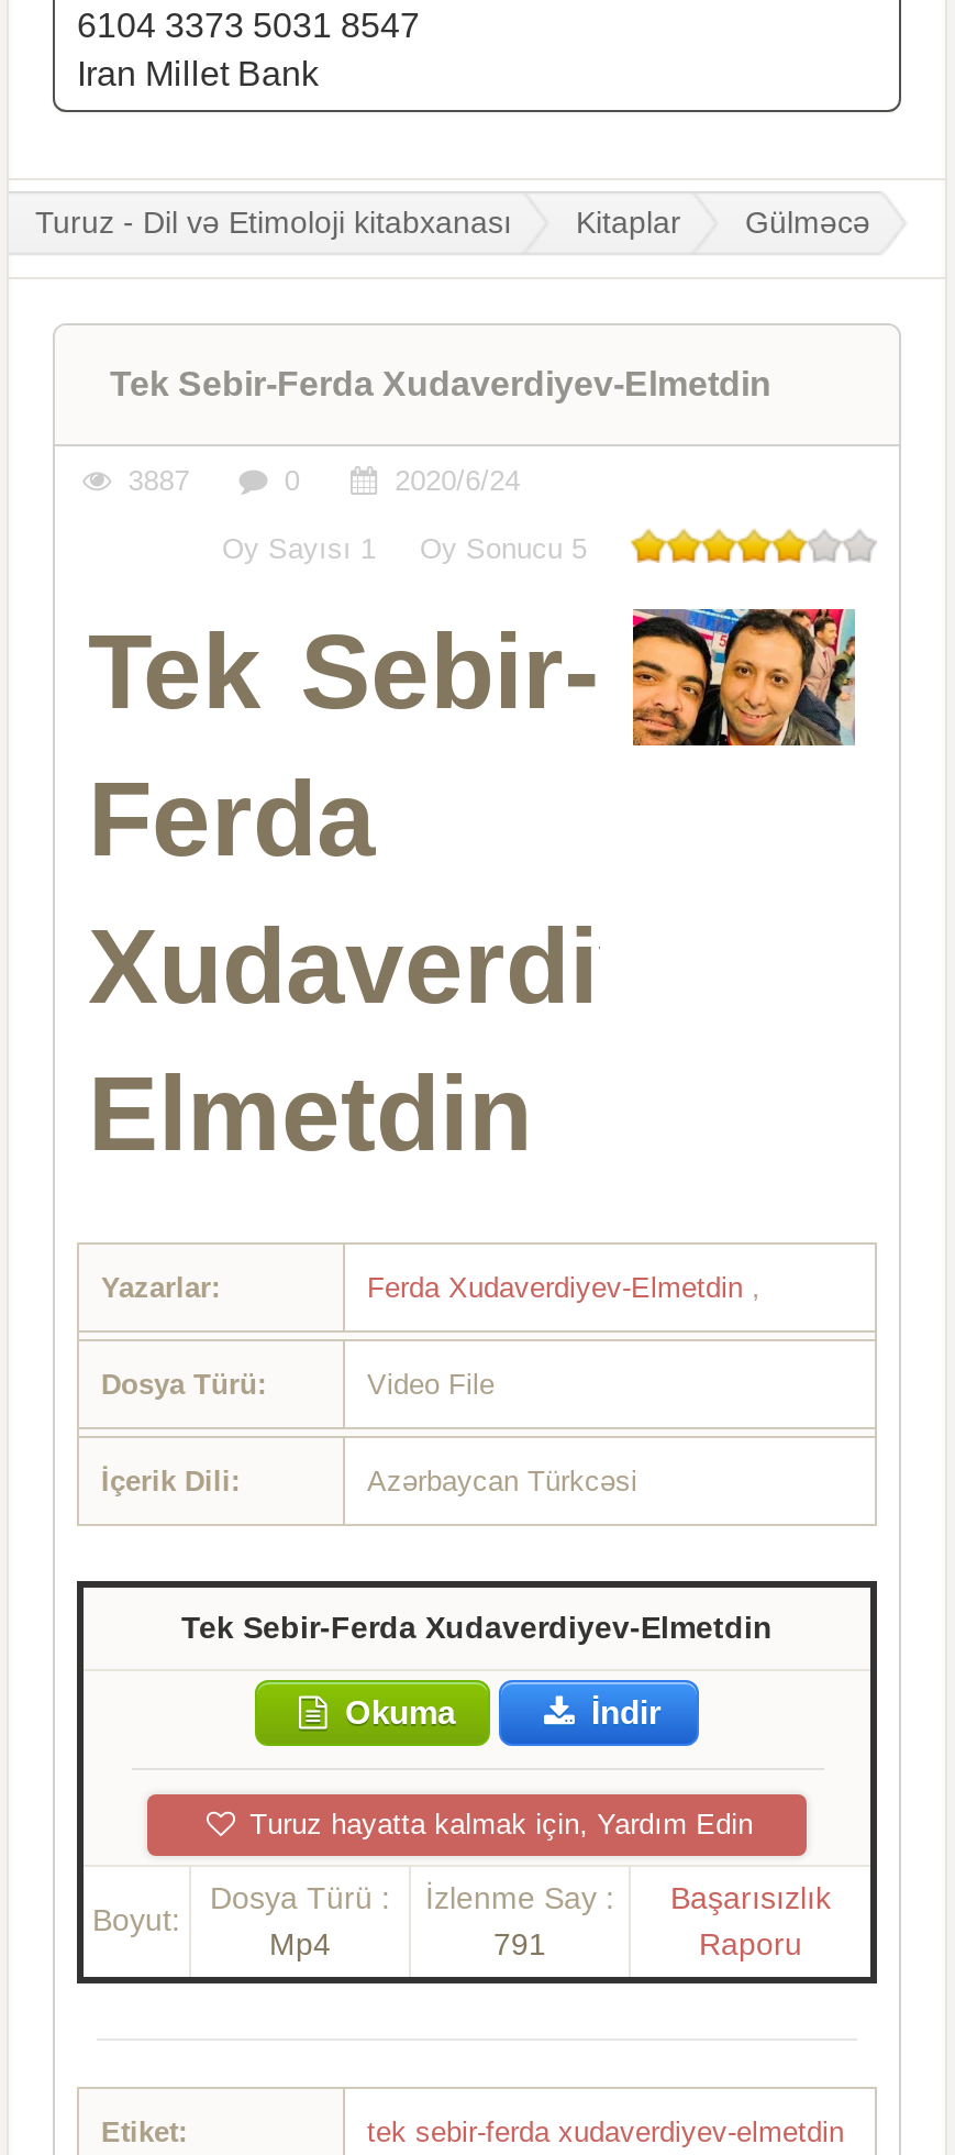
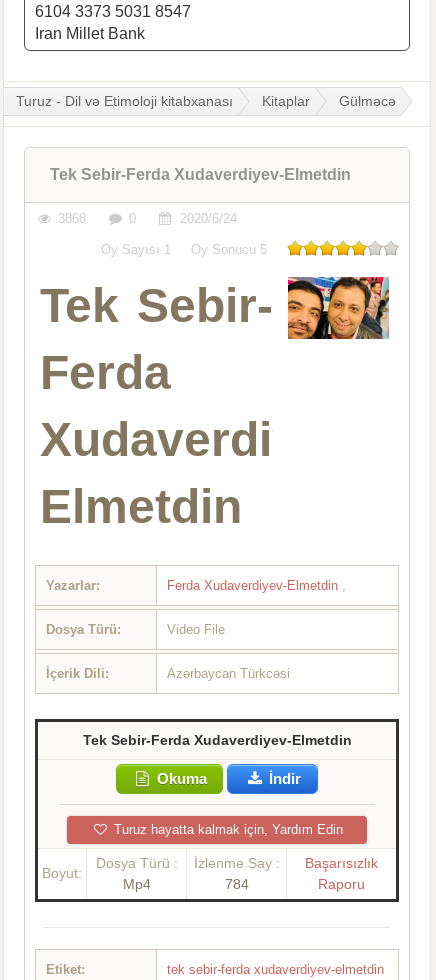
- 3887
+ 3868

- 791
+ 784
